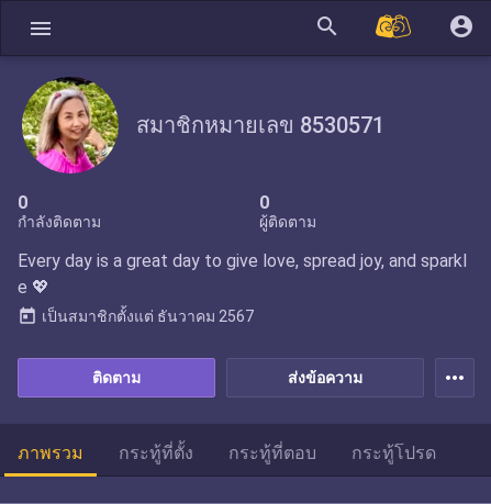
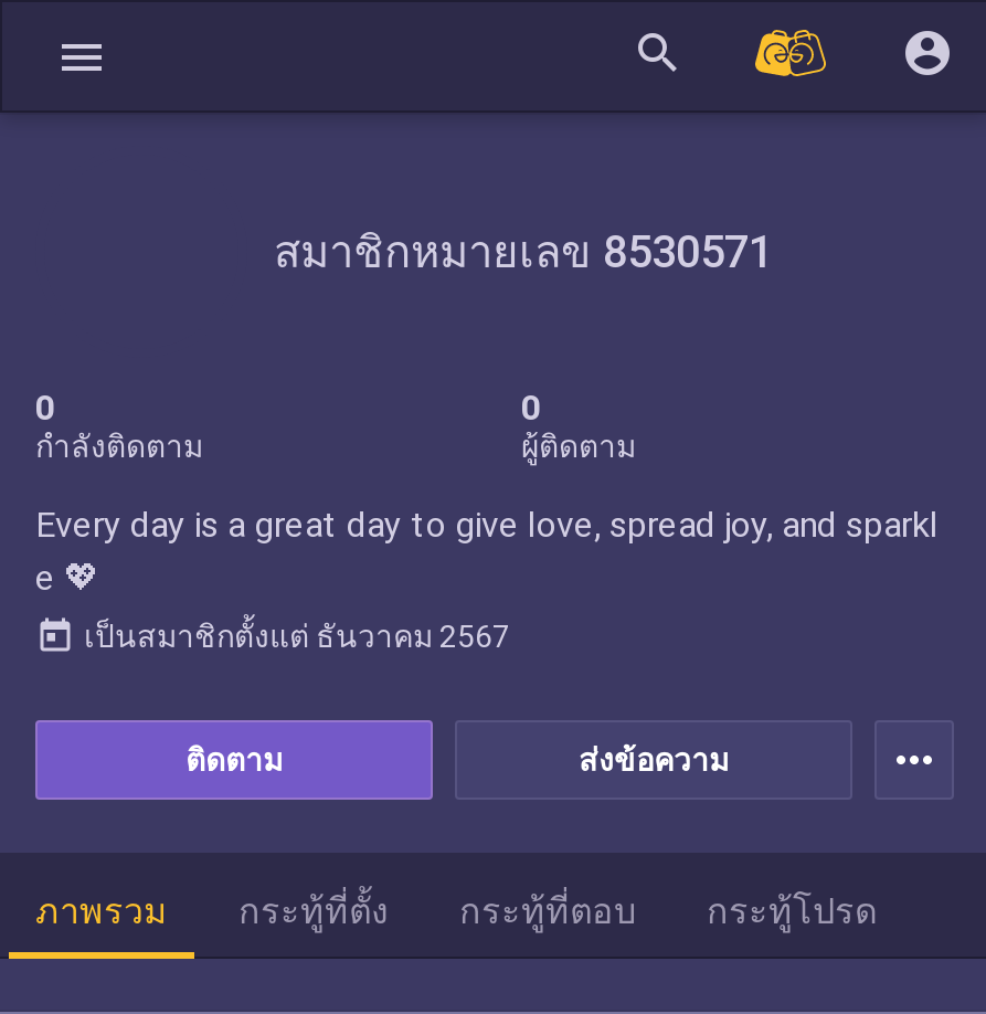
- [image]
